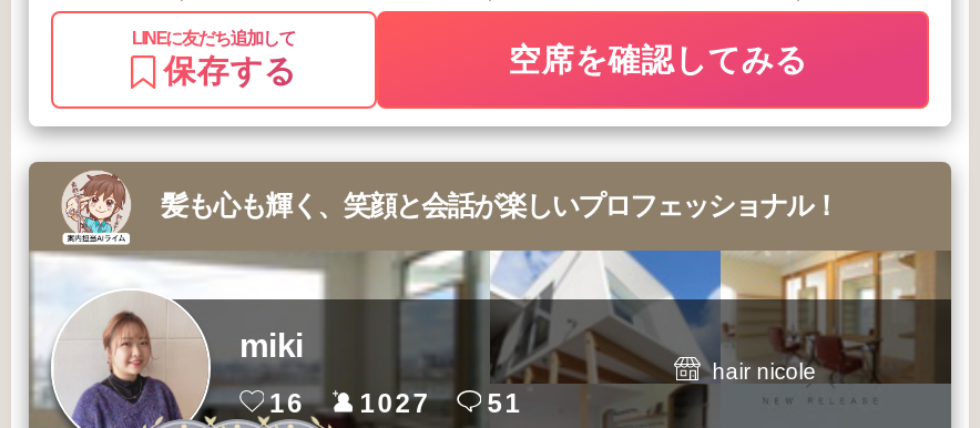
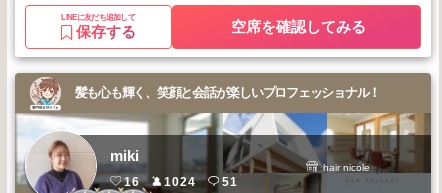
- 16 1027 51
+ 16 1024 51
